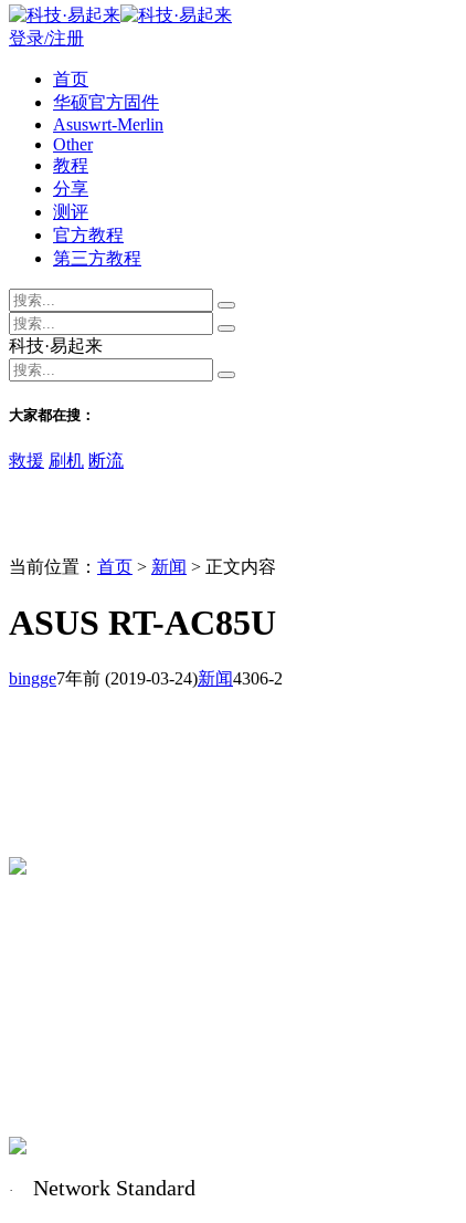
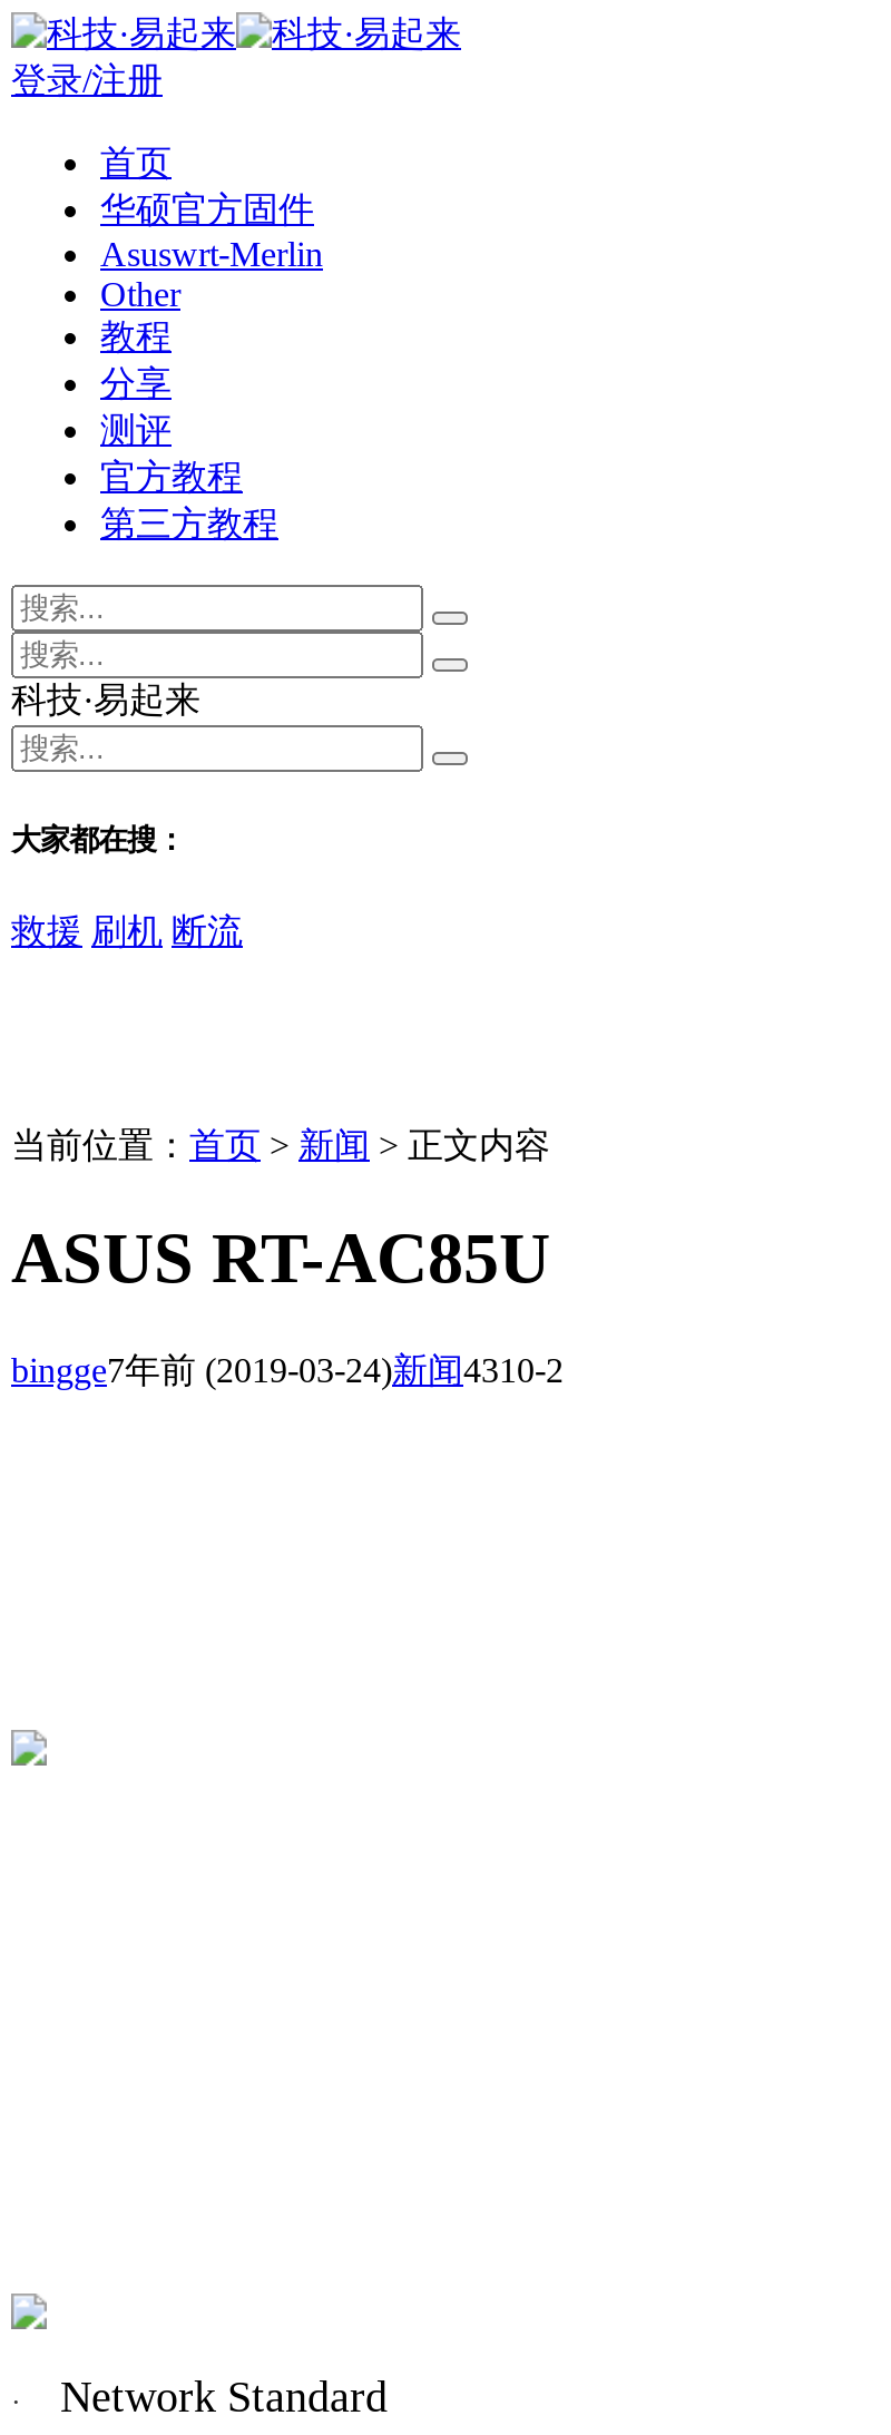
- bingge7年前(2019-03-24)新闻4306-2
+ bingge7年前(2019-03-24)新闻4310-2
